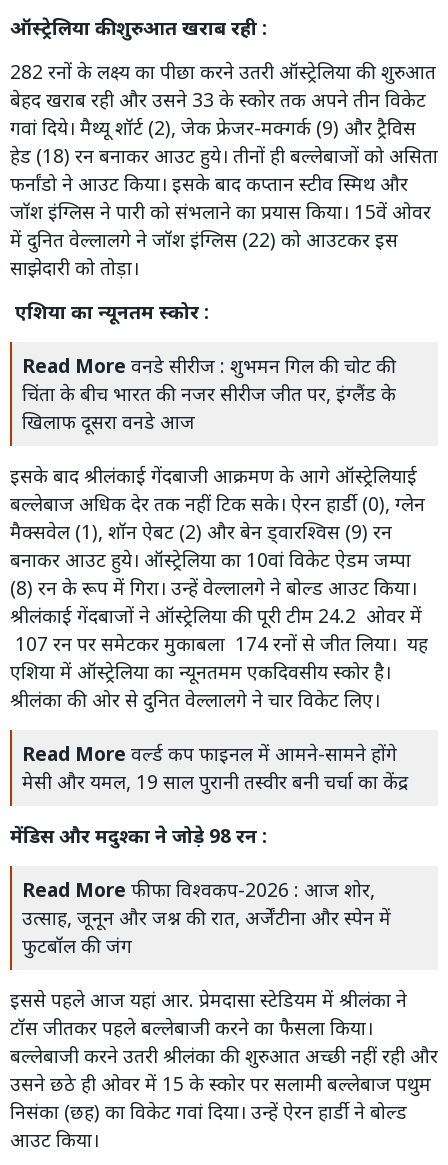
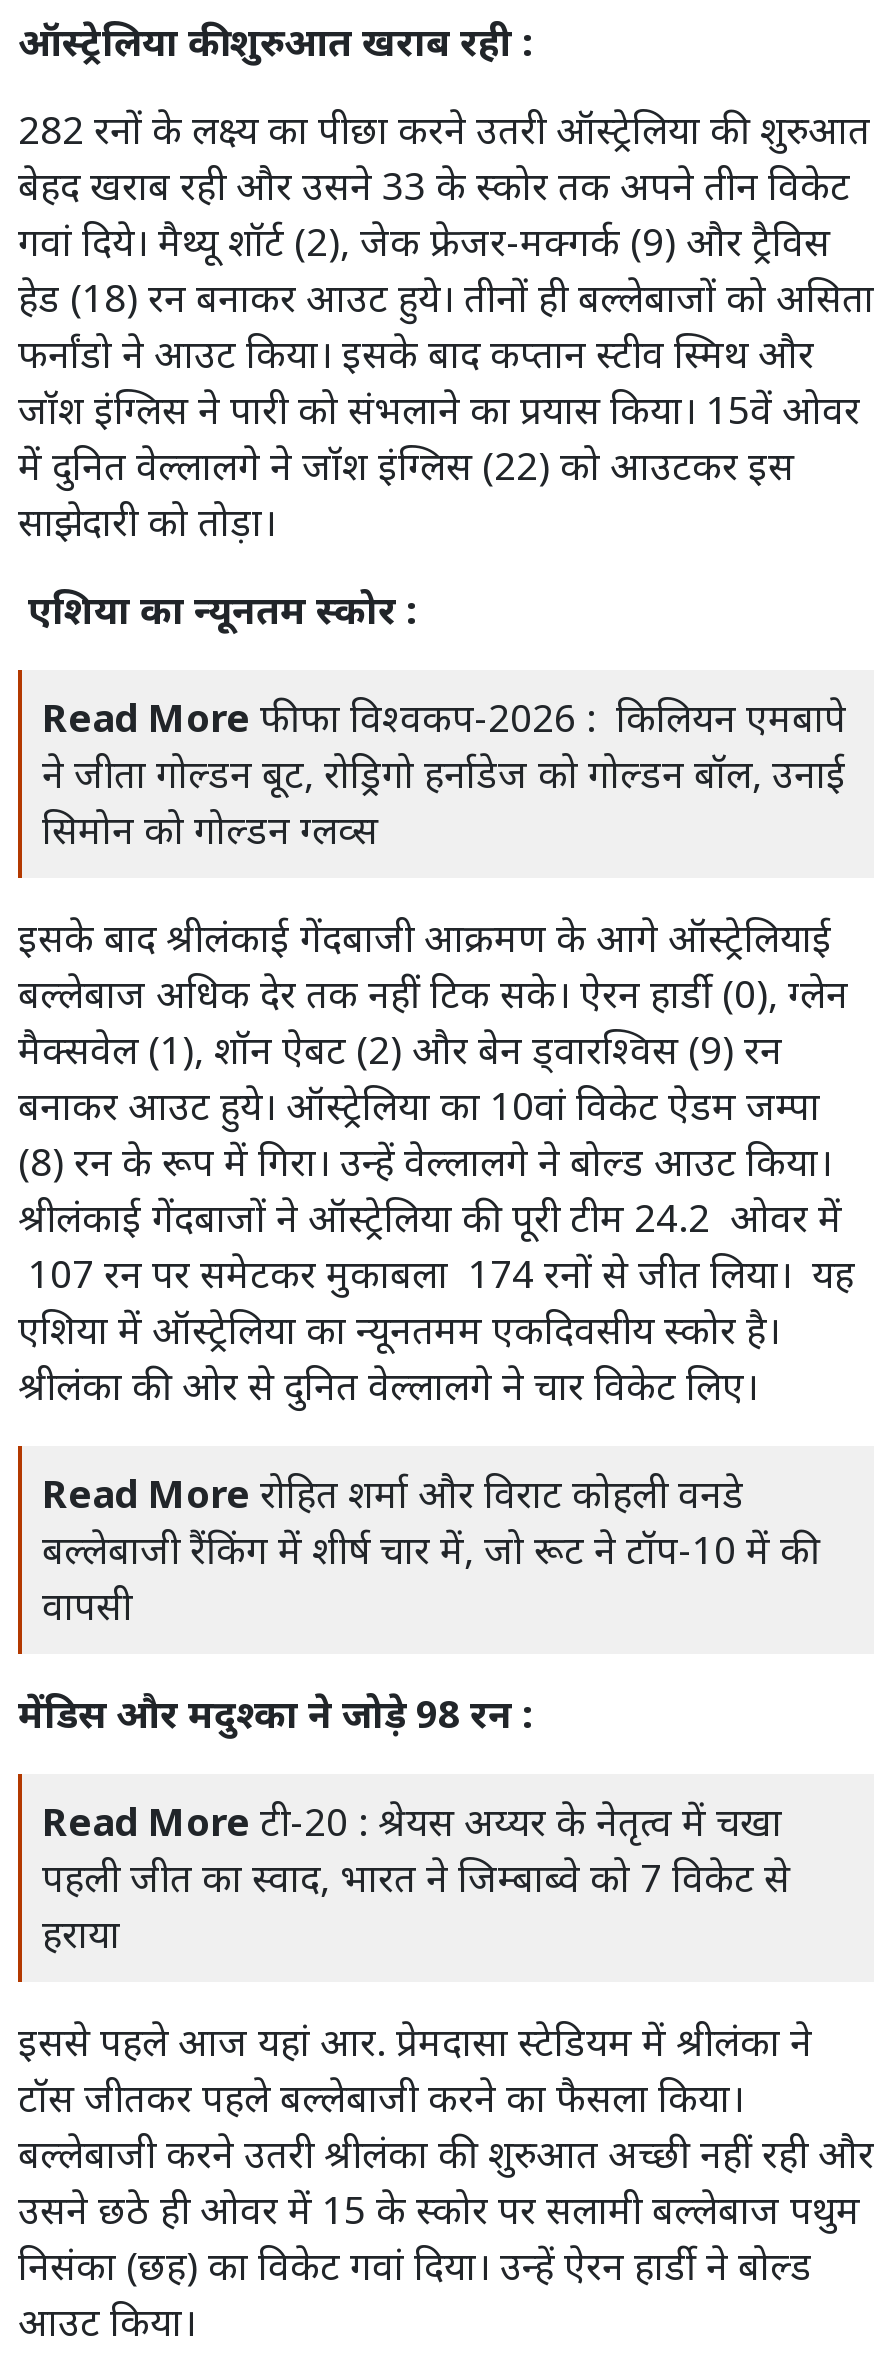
- Read More वनडे सीरीज : शुभमन गिल की चोट की
- चिंता के बीच भारत की नजर सीरीज जीत पर, इंग्लैंड के
- खिलाफ दूसरा वनडे आज
+ Read More फीफा विश्वकप-2026 : किलियन एमबापे
+ ने जीता गोल्डन बूट, रोड्रिगो हर्नाडेज को गोल्डन बॉल, उनाई
+ सिमोन को गोल्डन ग्लव्स

- Read More वर्ल्ड कप फाइनल में आमने-सामने होंगे
- मेसी और यमल, 19 साल पुरानी तस्वीर बनी चर्चा का केंद्र
+ Read More रोहित शर्मा और विराट कोहली वनडे
+ बल्लेबाजी रैंकिंग में शीर्ष चार में, जो रूट ने टॉप-10 में की
+ वापसी

- Read More फीफा विश्वकप-2026 : आज शोर,
- उत्साह, जूनून और जश्न की रात, अर्जेंटीना और स्पेन में
- फुटबॉल की जंग
+ Read More टी-20 : श्रेयस अय्यर के नेतृत्व में चखा
+ पहली जीत का स्वाद, भारत ने जिम्बाब्वे को 7 विकेट से
+ हराया
